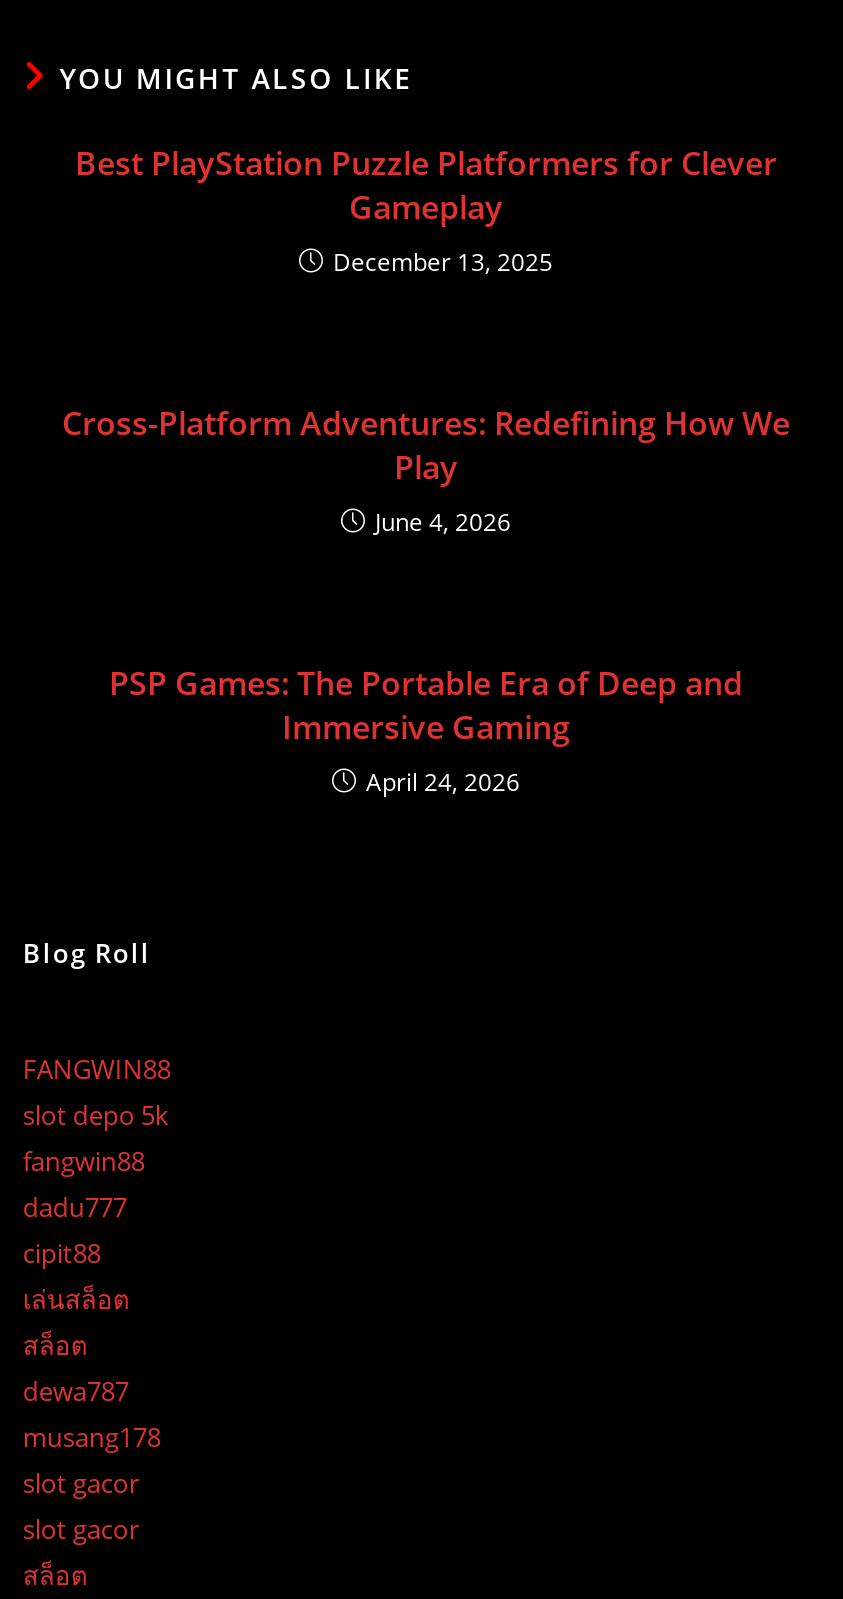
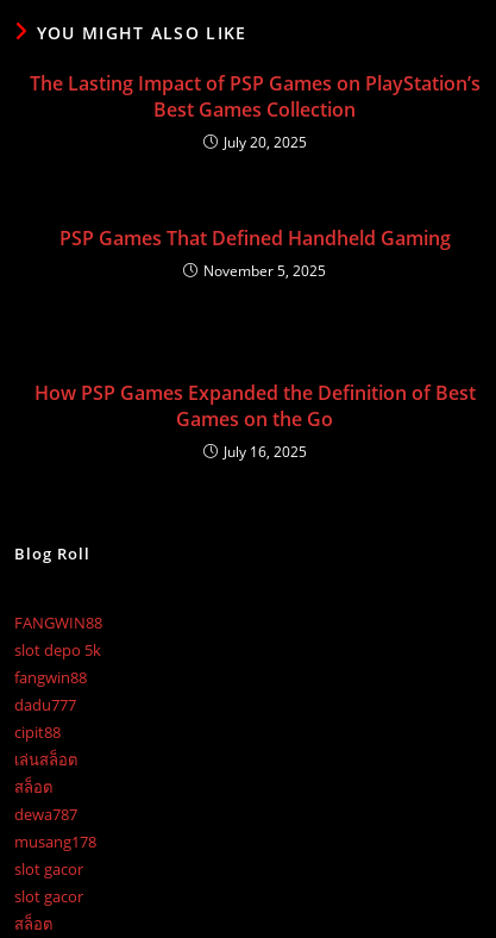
- Best PlayStation Puzzle Platformers for Clever
- Gameplay
- December 13, 2025
+ The Lasting Impact of PSP Games on PlayStation’s
+ Best Games Collection
+ July 20, 2025

- Cross-Platform Adventures: Redefining How We
- Play
- June 4, 2026
+ PSP Games That Defined Handheld Gaming
+ November 5, 2025

- PSP Games: The Portable Era of Deep and
- Immersive Gaming
- April 24, 2026
+ How PSP Games Expanded the Definition of Best
+ Games on the Go
+ July 16, 2025
